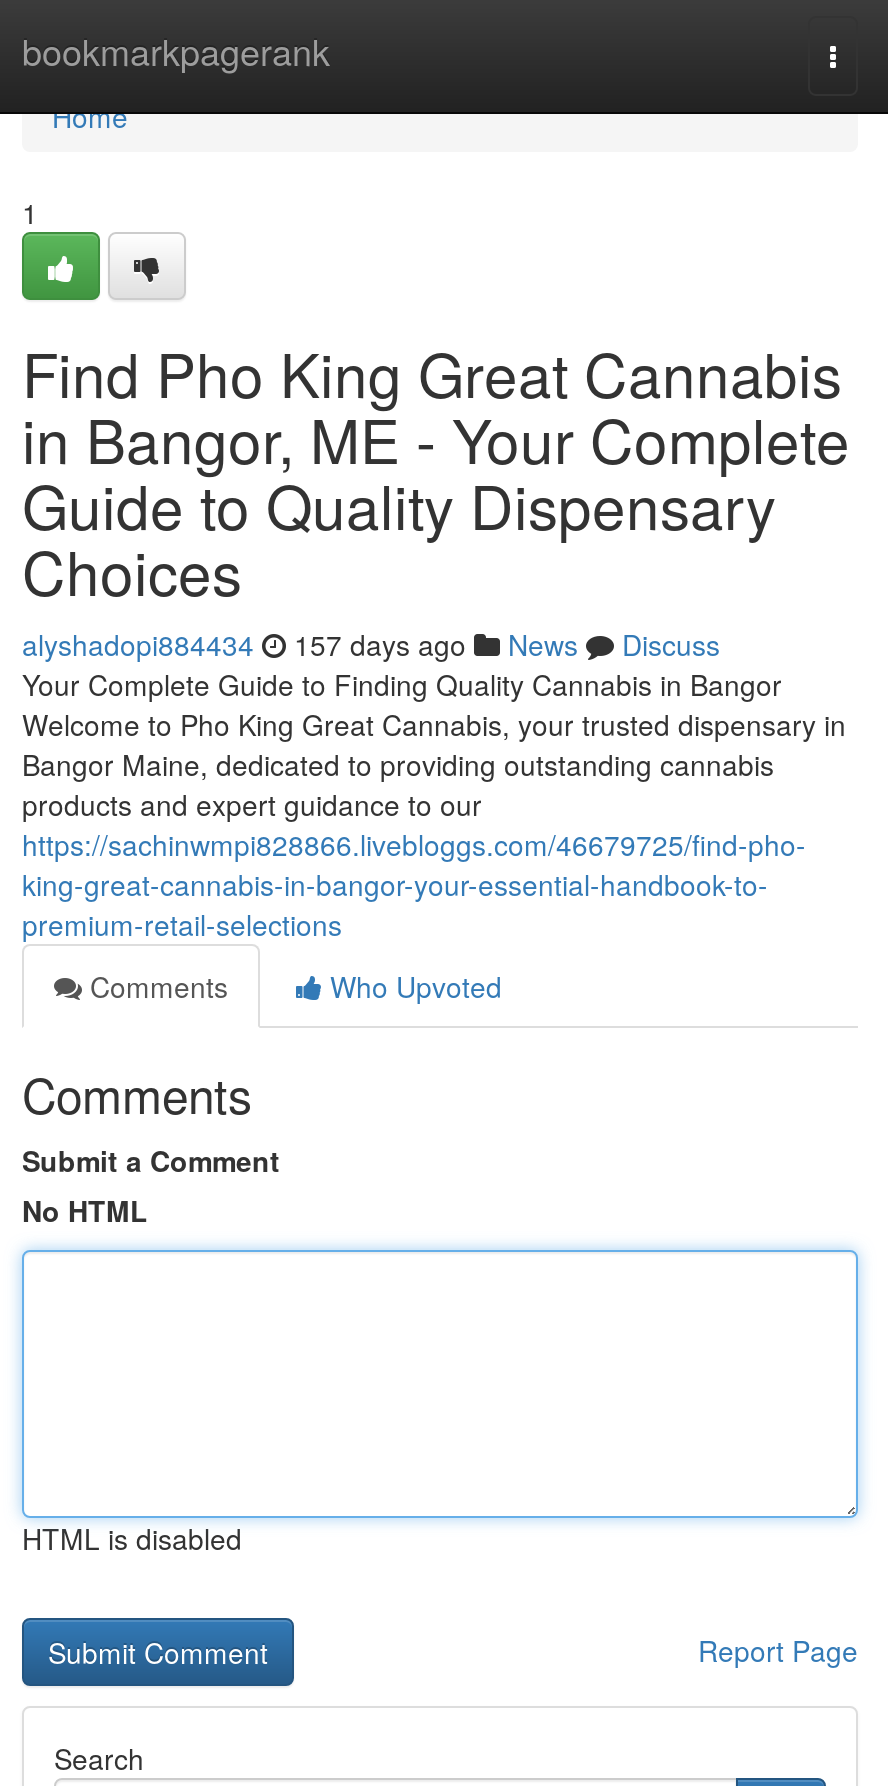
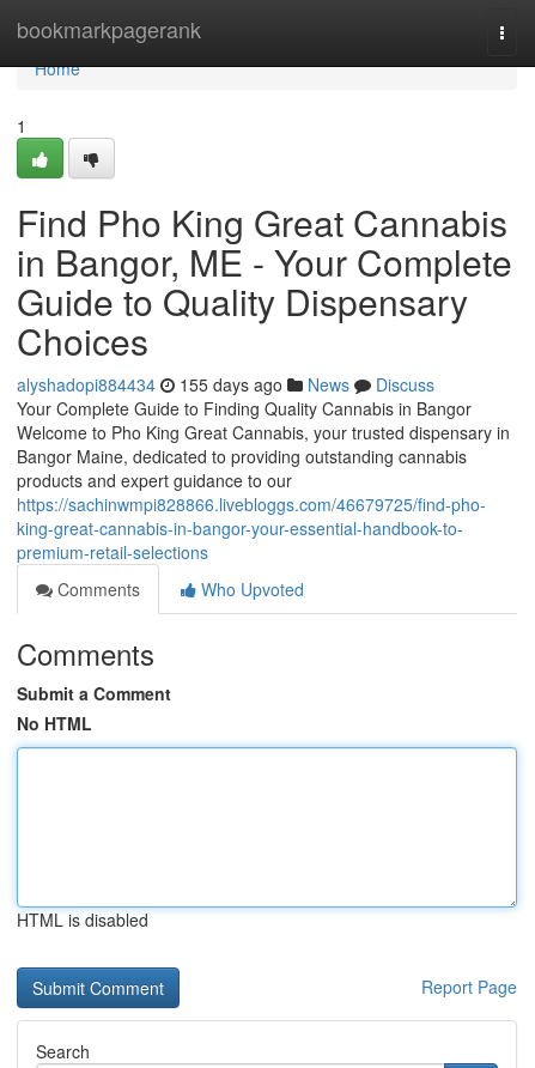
- alyshadopi884434 157 days ago News Discuss
+ alyshadopi884434 155 days ago News Discuss
